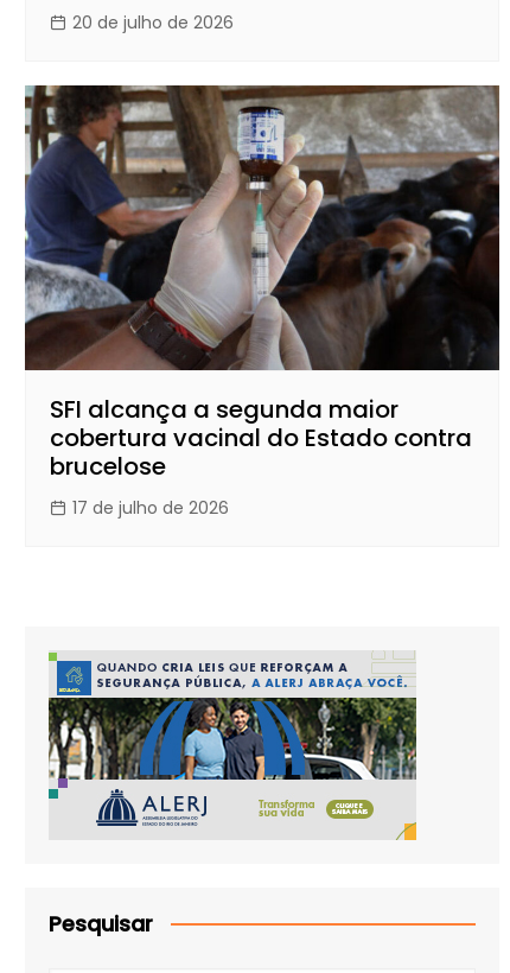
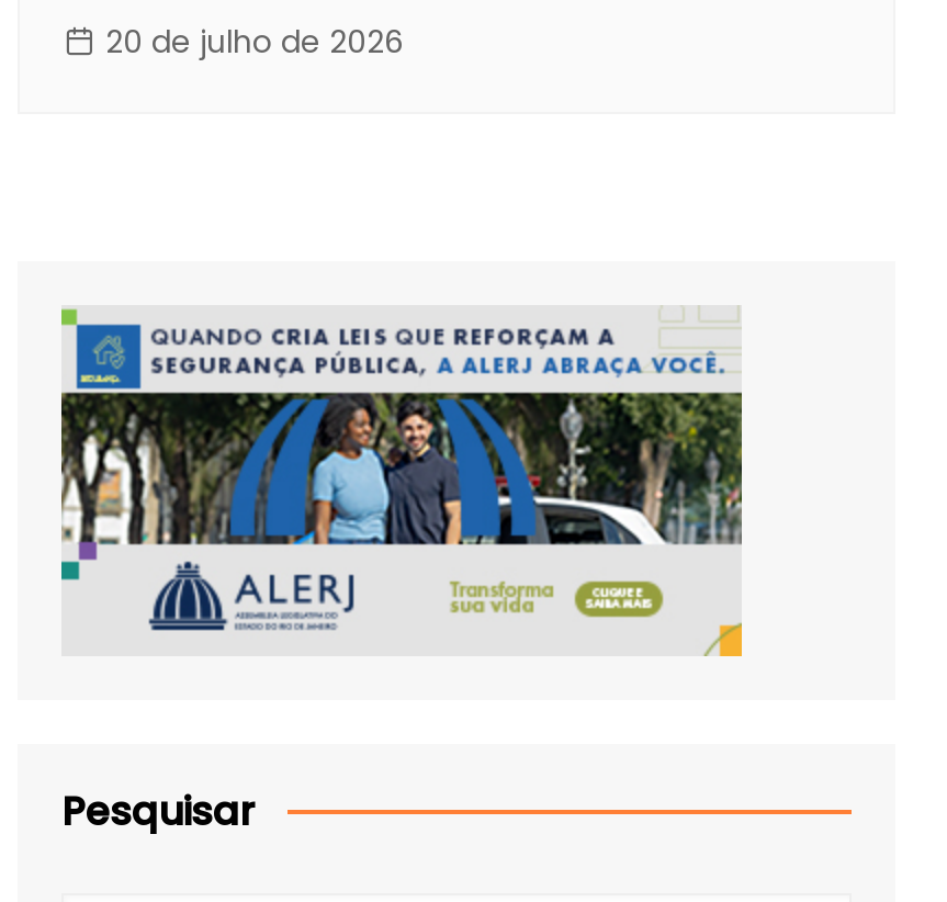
- [image]
- SFI alcança a segunda maior
- cobertura vacinal do Estado contra
- brucelose
- 17 de julho de 2026
